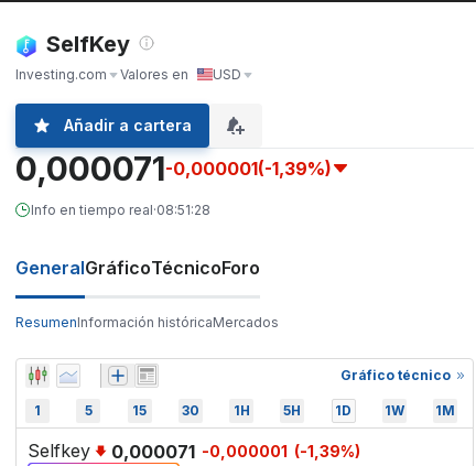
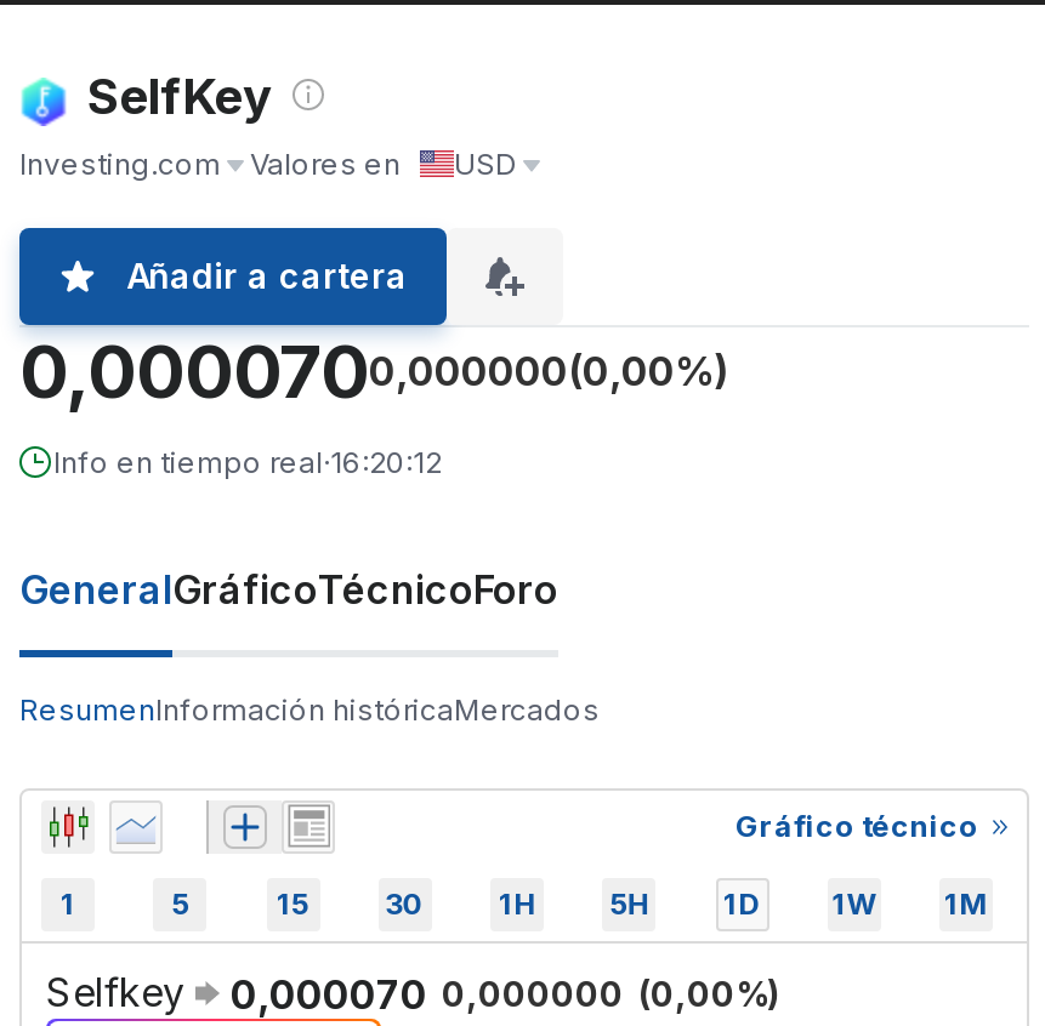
- 0,000071-0,000001(-1,39%)
+ 0,0000700,000000(0,00%)

- Info en tiempo real·08:51:28
+ Info en tiempo real·16:20:12

- Selfkey 0,000071 -0,000001 (-1,39%)
+ Selfkey 0,000070 0,000000 (0,00%)
